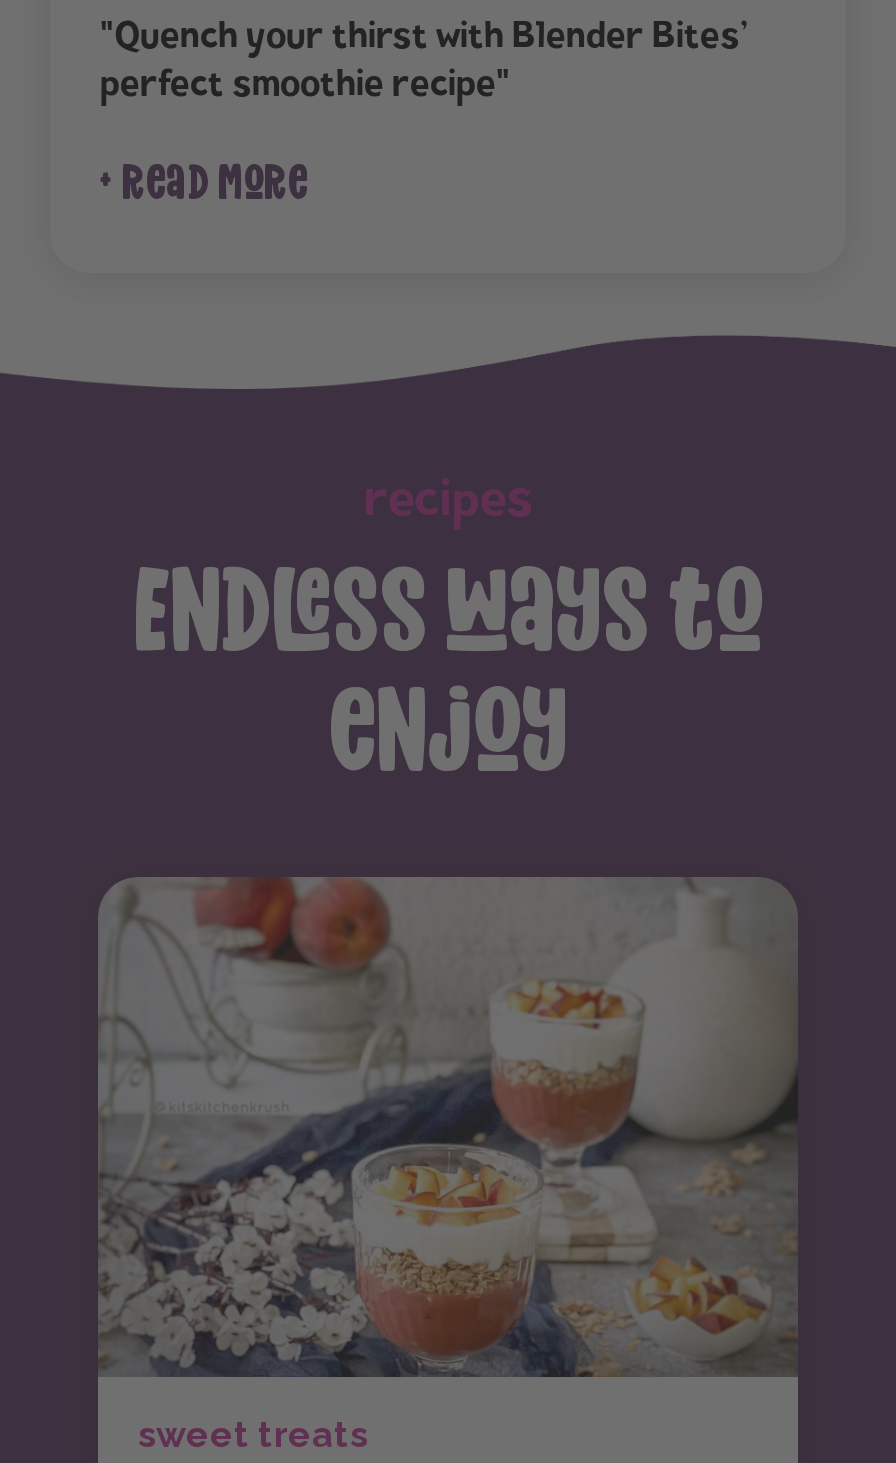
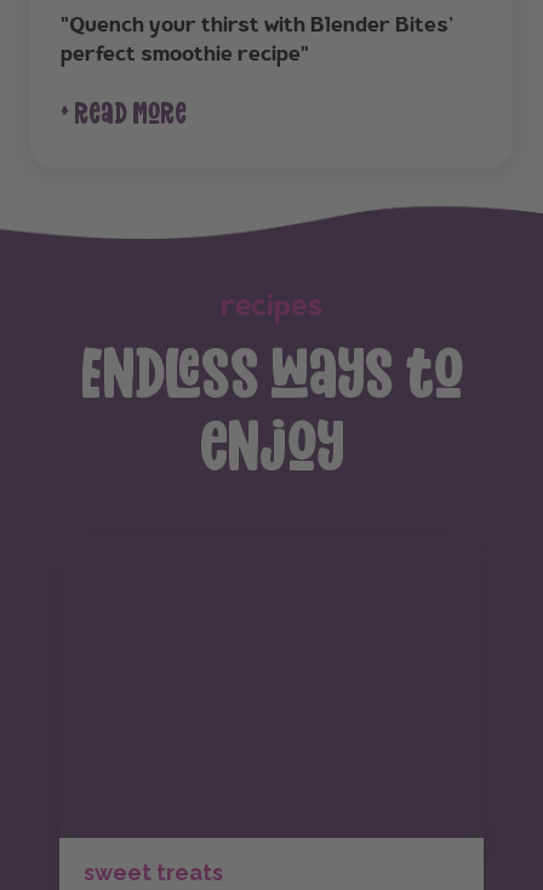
- [image]
